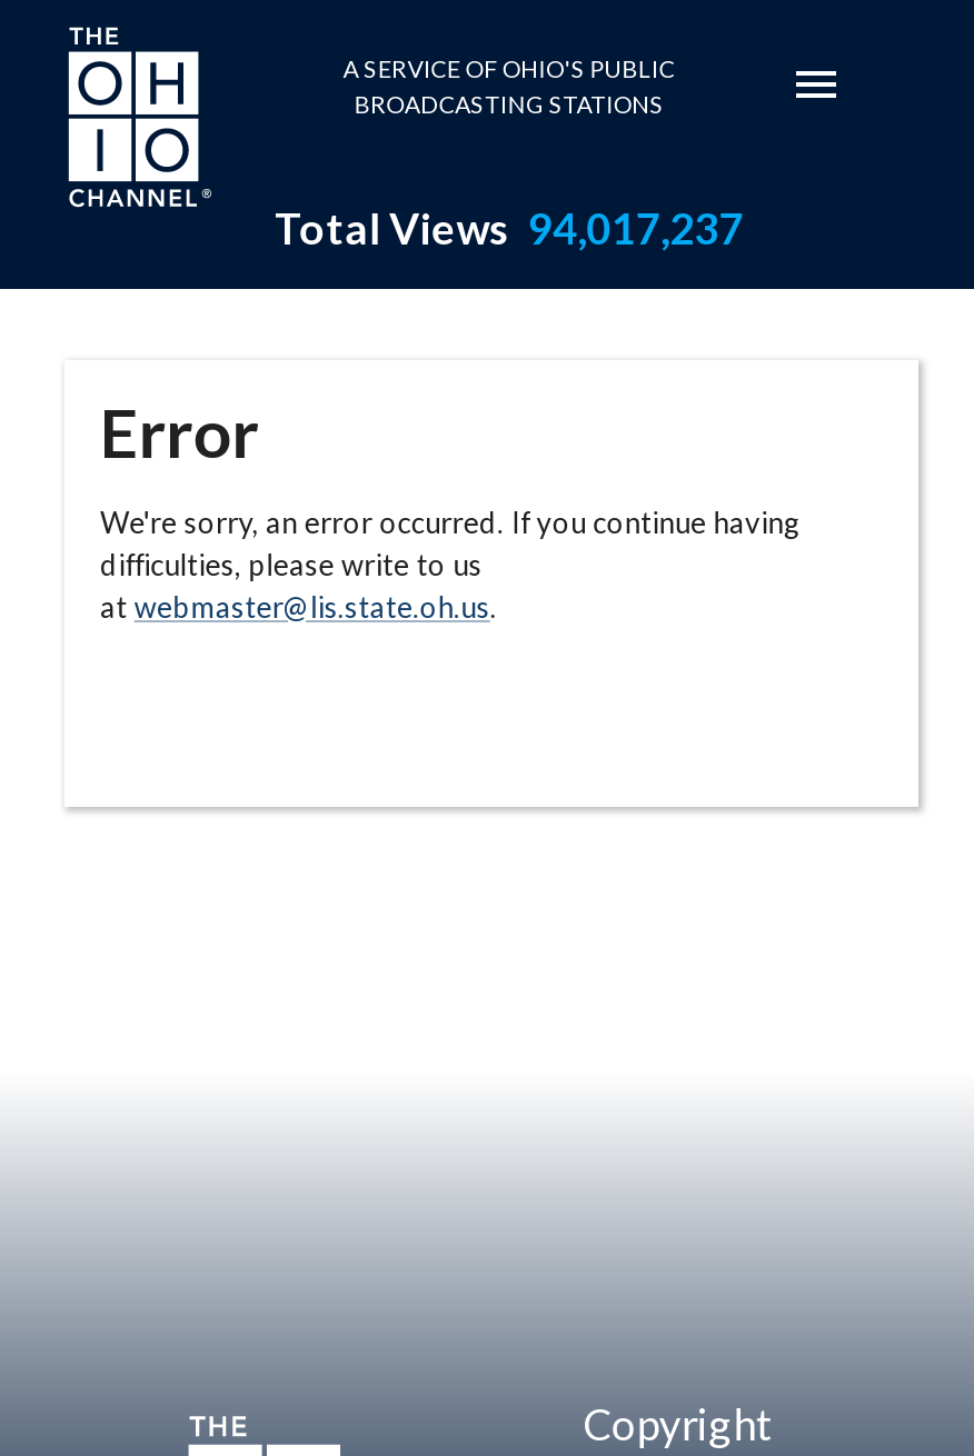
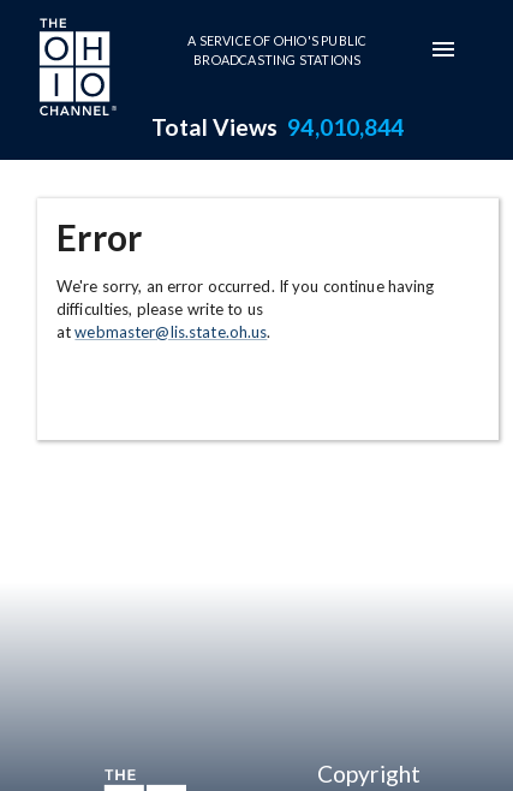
- Total Views 94,017,237
+ Total Views 94,010,844
